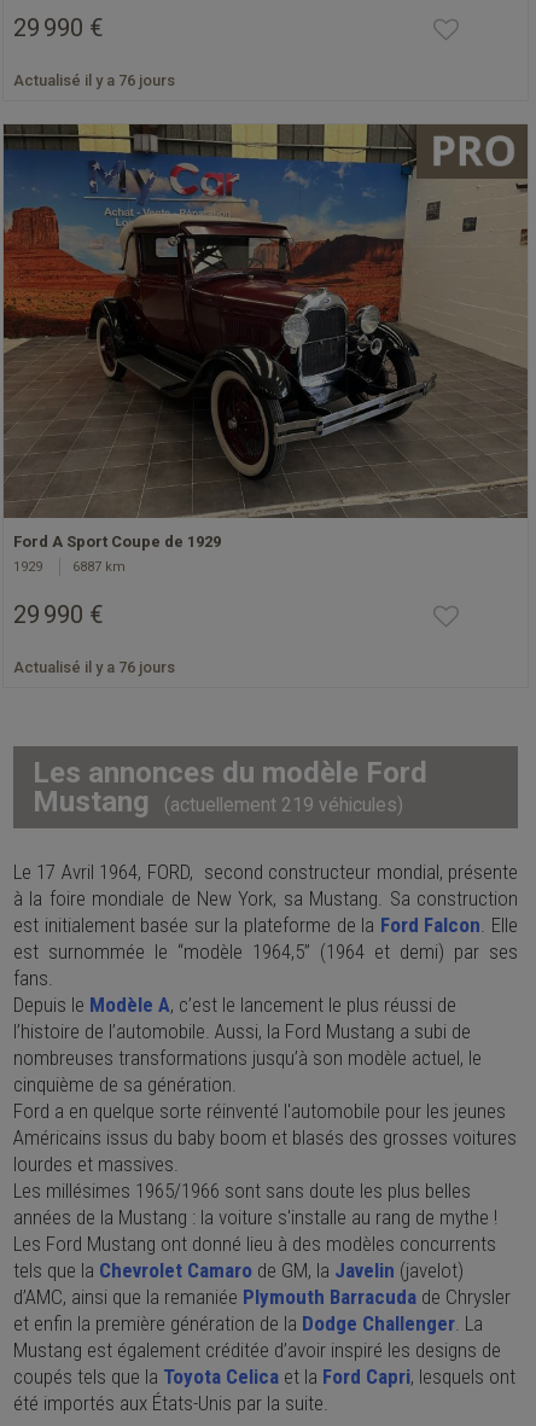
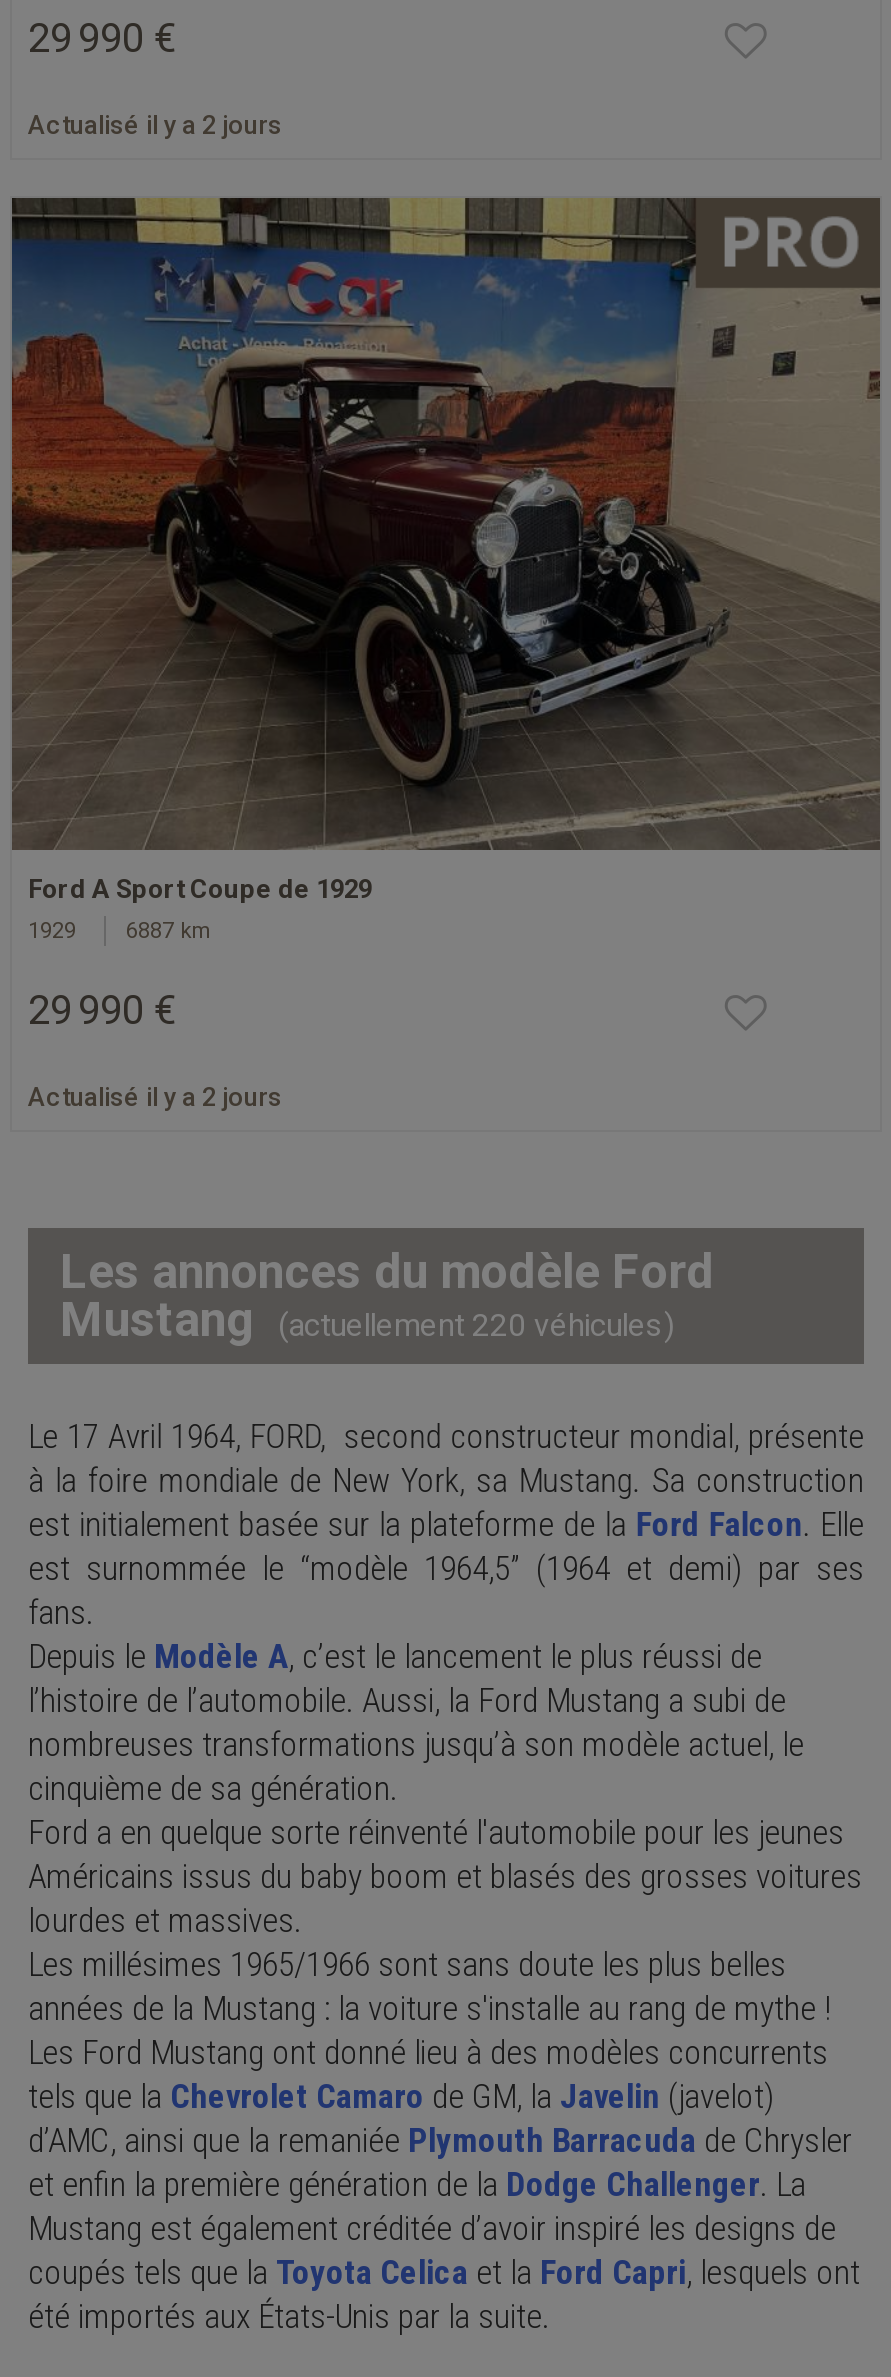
- Actualisé il y a 76 jours
+ Actualisé il y a 2 jours

- Actualisé il y a 76 jours
+ Actualisé il y a 2 jours

- Mustang (actuellement 219 véhicules)
+ Mustang (actuellement 220 véhicules)
